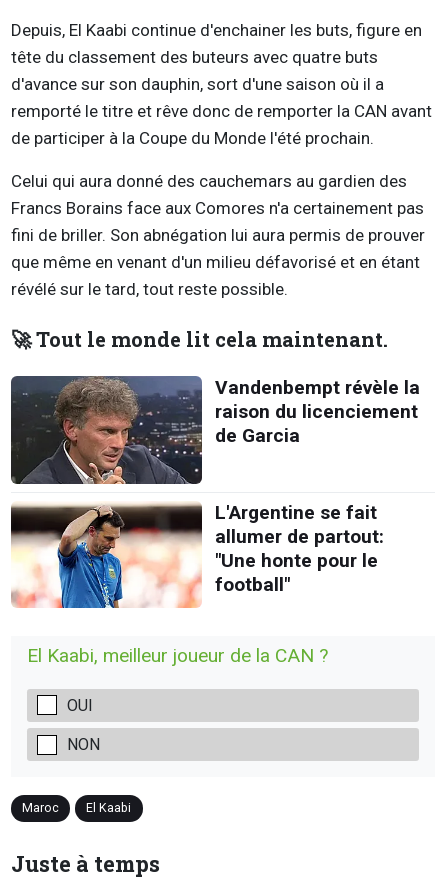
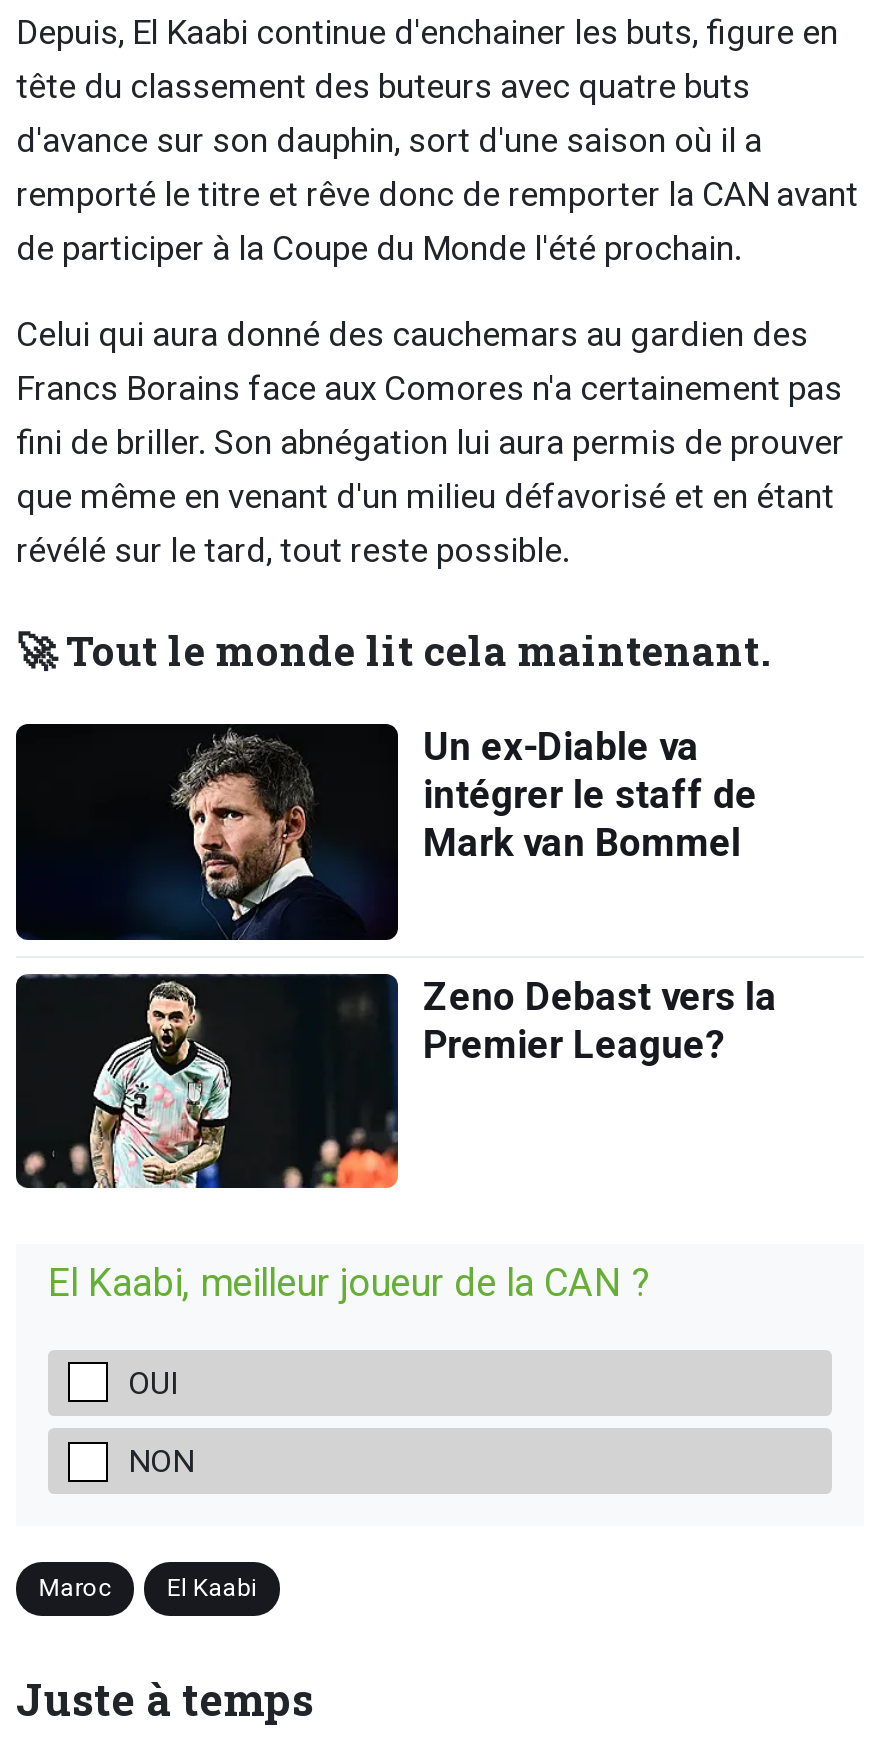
- [image]
- Vandenbempt révèle la
- raison du licenciement
- de Garcia
+ [image]
+ Un ex-Diable va
+ intégrer le staff de
+ Mark van Bommel

- [image]
- L'Argentine se fait
- allumer de partout:
- "Une honte pour le
- football"
+ [image]
+ Zeno Debast vers la
+ Premier League?
